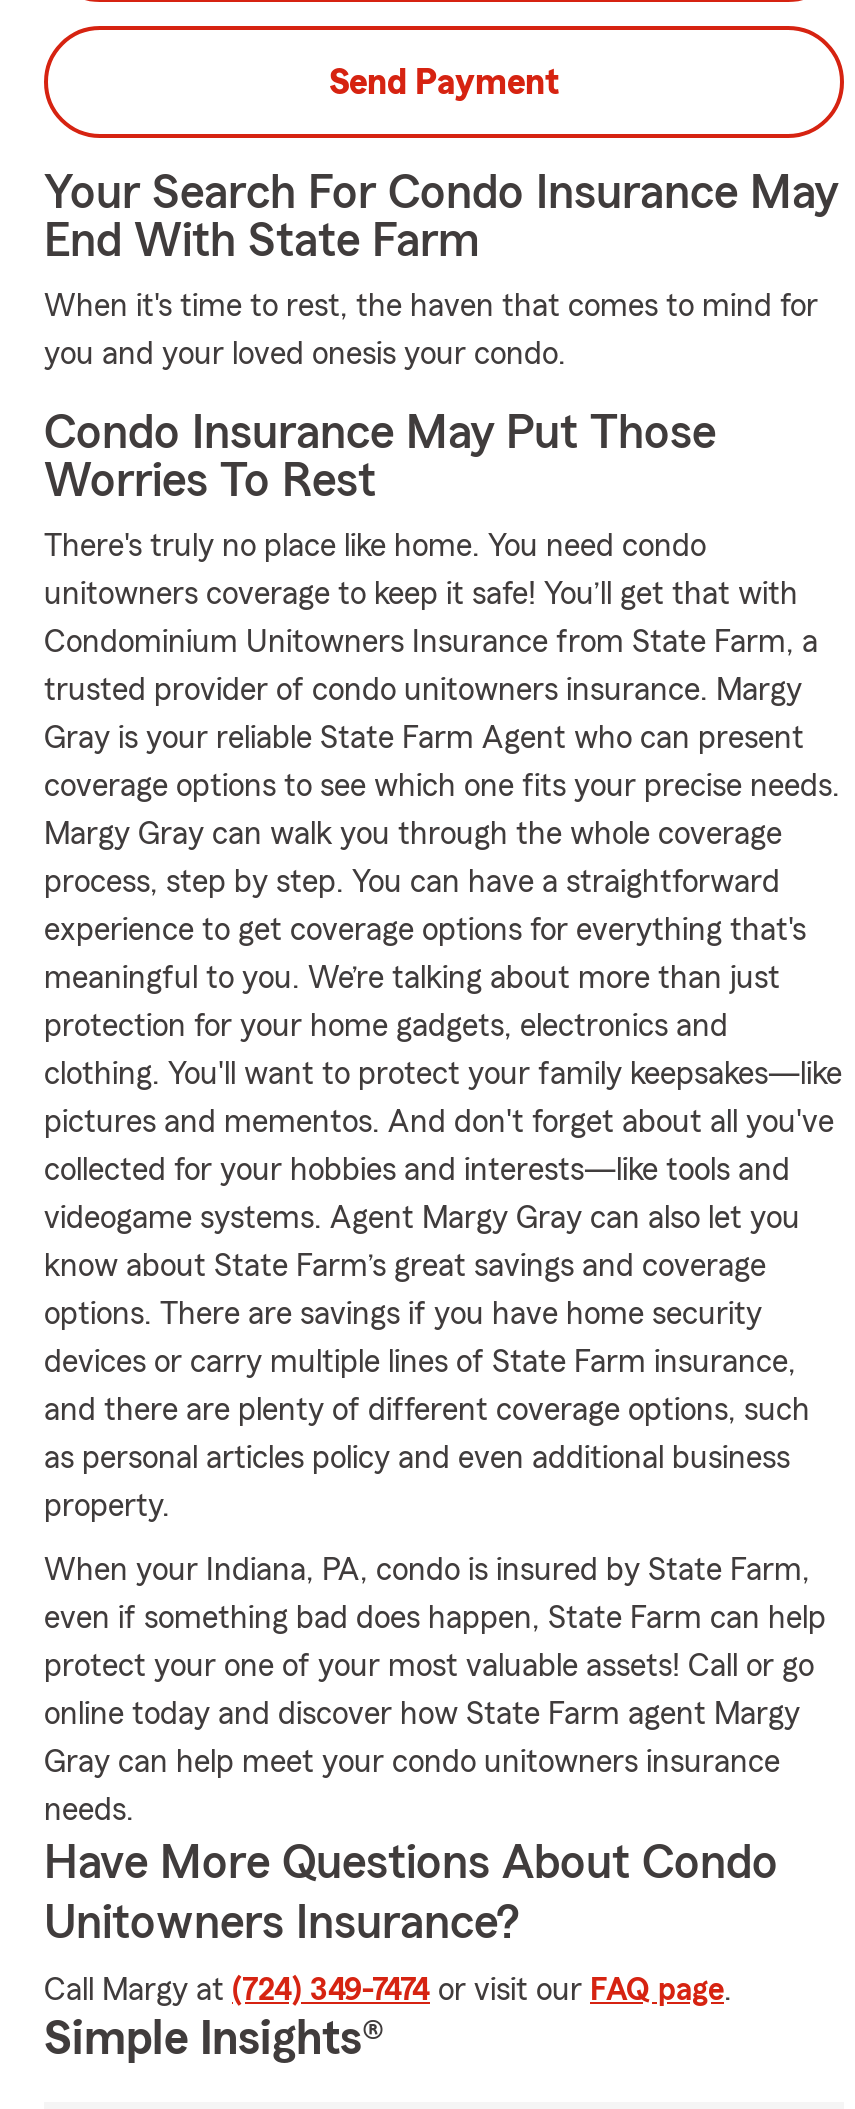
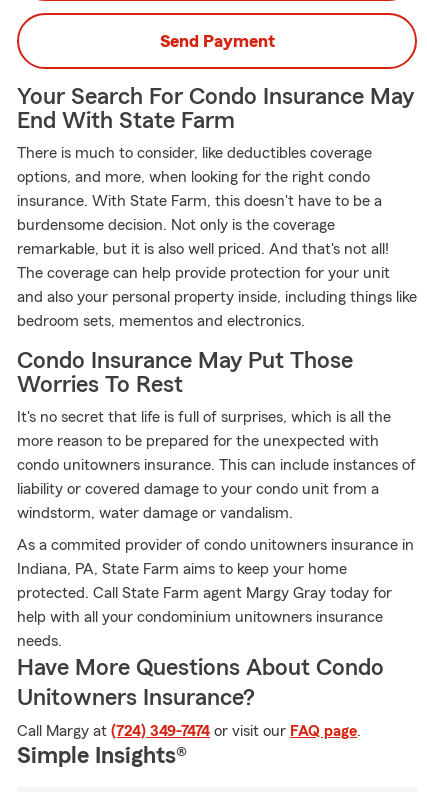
- When it's time to rest, the haven that comes to mind for
- you and your loved onesis your condo.
+ There is much to consider, like deductibles coverage
+ options, and more, when looking for the right condo
+ insurance. With State Farm, this doesn't have to be a
+ burdensome decision. Not only is the coverage
+ remarkable, but it is also well priced. And that's not all!
+ The coverage can help provide protection for your unit
+ and also your personal property inside, including things like
+ bedroom sets, mementos and electronics.

moved down: Condo Insurance May Put Those | Worries To Rest

- There's truly no place like home. You need condo
- unitowners coverage to keep it safe! You’ll get that with
- Condominium Unitowners Insurance from State Farm, a
- trusted provider of condo unitowners insurance. Margy
- Gray is your reliable State Farm Agent who can present
- coverage options to see which one fits your precise needs.
- Margy Gray can walk you through the whole coverage
- process, step by step. You can have a straightforward
- experience to get coverage options for everything that's
- meaningful to you. We’re talking about more than just
- protection for your home gadgets, electronics and
- clothing. You'll want to protect your family keepsakes—like
- pictures and mementos. And don't forget about all you've
- collected for your hobbies and interests—like tools and
- videogame systems. Agent Margy Gray can also let you
- know about State Farm’s great savings and coverage
- options. There are savings if you have home security
- devices or carry multiple lines of State Farm insurance,
- and there are plenty of different coverage options, such
- as personal articles policy and even additional business
- property.
- When your Indiana, PA, condo is insured by State Farm,
- even if something bad does happen, State Farm can help
- protect your one of your most valuable assets! Call or go
- online today and discover how State Farm agent Margy
- Gray can help meet your condo unitowners insurance
+ It's no secret that life is full of surprises, which is all the
+ more reason to be prepared for the unexpected with
+ condo unitowners insurance. This can include instances of
+ liability or covered damage to your condo unit from a
+ windstorm, water damage or vandalism.
+ As a commited provider of condo unitowners insurance in
+ Indiana, PA, State Farm aims to keep your home
+ protected. Call State Farm agent Margy Gray today for
+ help with all your condominium unitowners insurance
